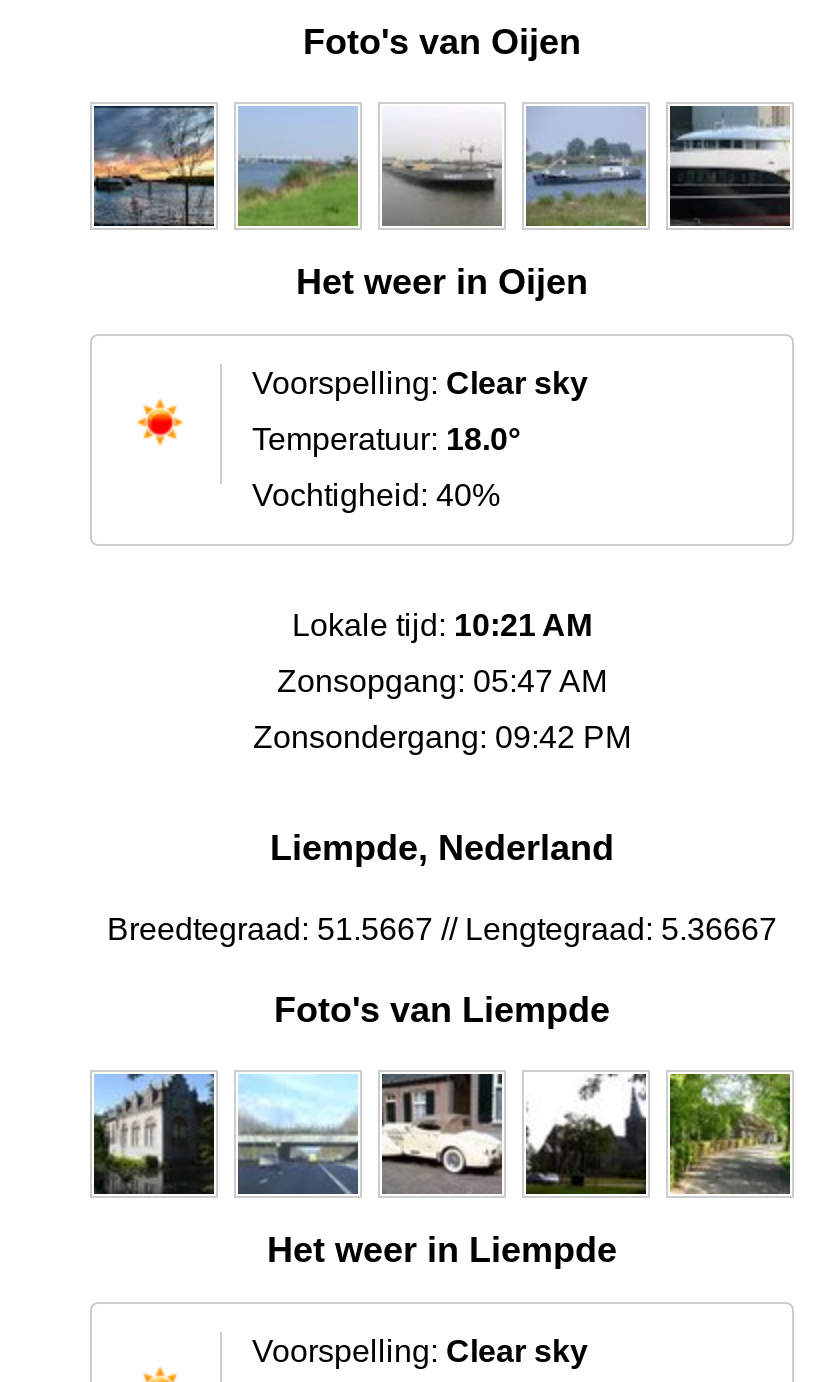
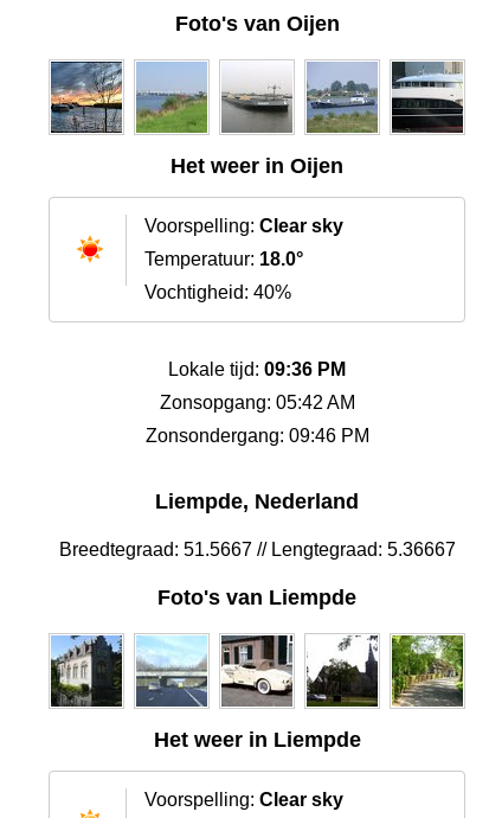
- Lokale tijd: 10:21 AM
+ Lokale tijd: 09:36 PM

- Zonsopgang: 05:47 AM
+ Zonsopgang: 05:42 AM

- Zonsondergang: 09:42 PM
+ Zonsondergang: 09:46 PM
